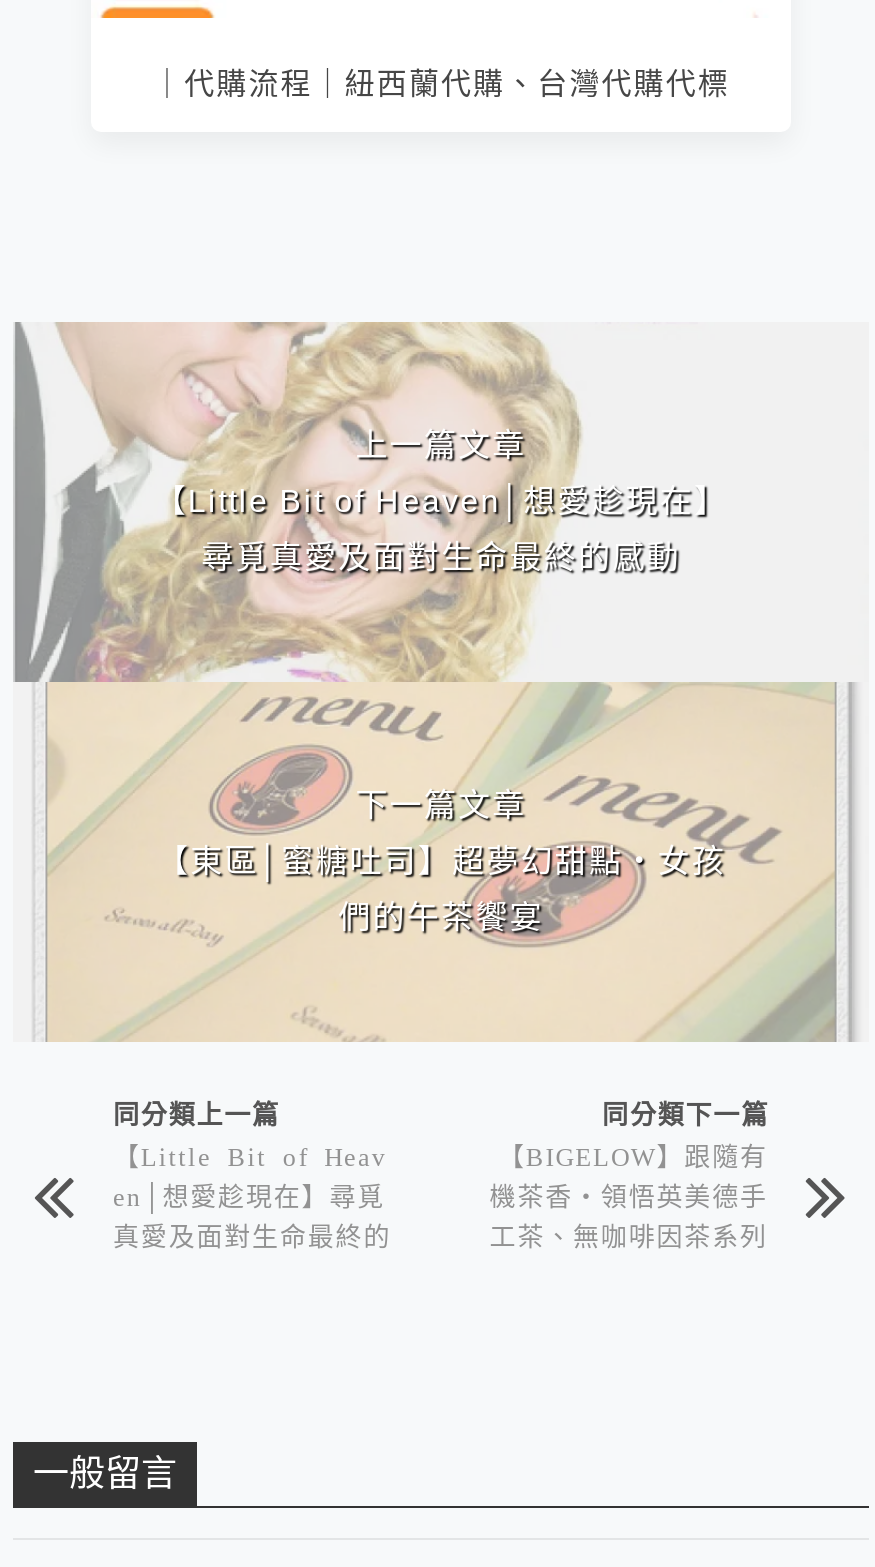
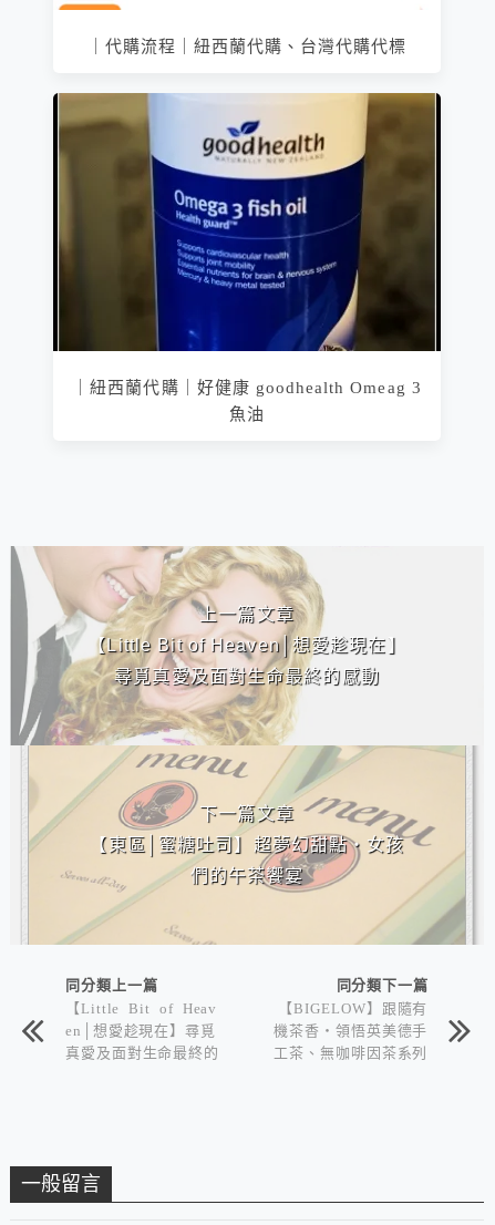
+ [image]
+ ｜紐西蘭代購｜好健康 goodhealth Omeag 3
+ 魚油
